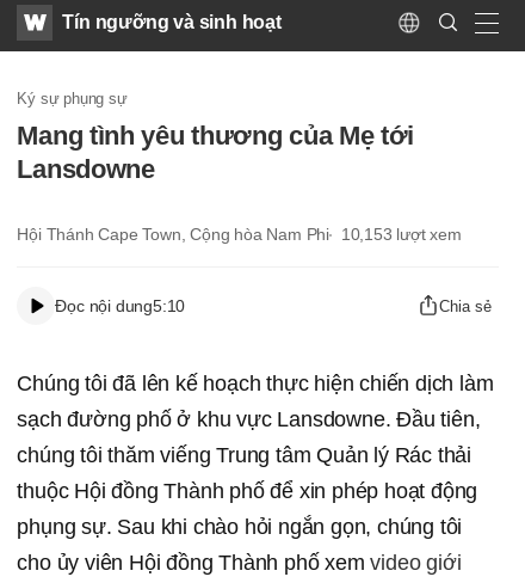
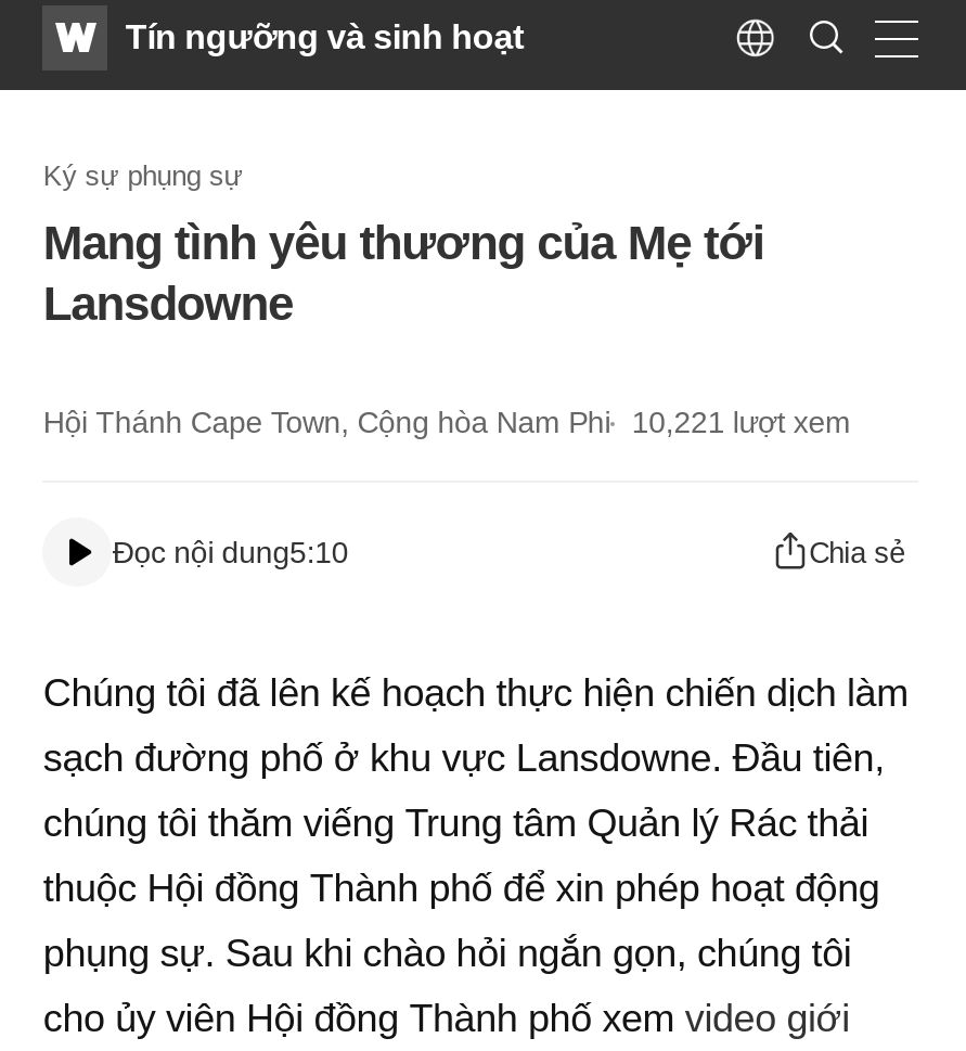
- Hội Thánh Cape Town, Cộng hòa Nam Phi 10,153 lượt xem
+ Hội Thánh Cape Town, Cộng hòa Nam Phi 10,221 lượt xem
